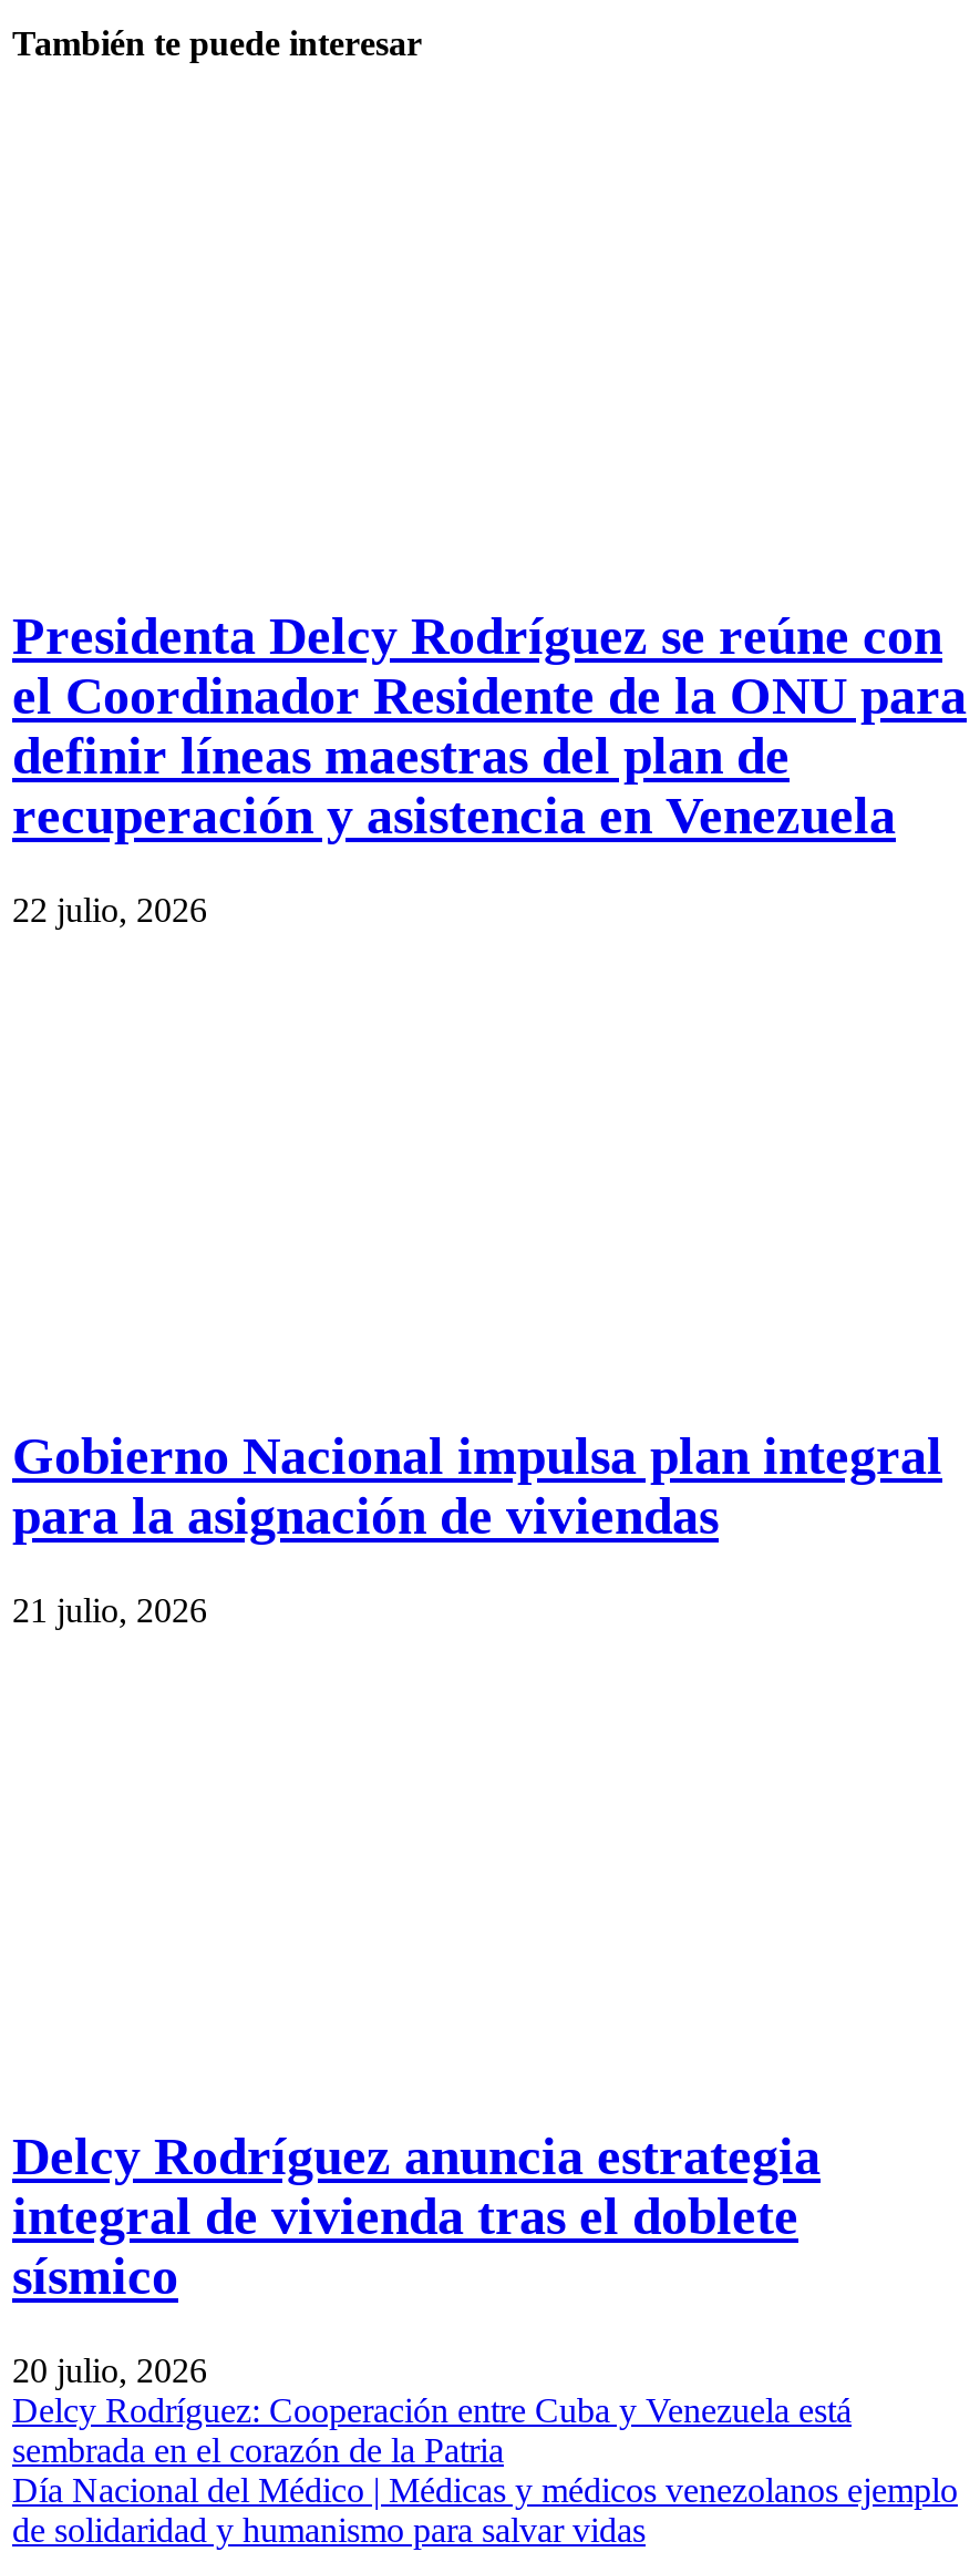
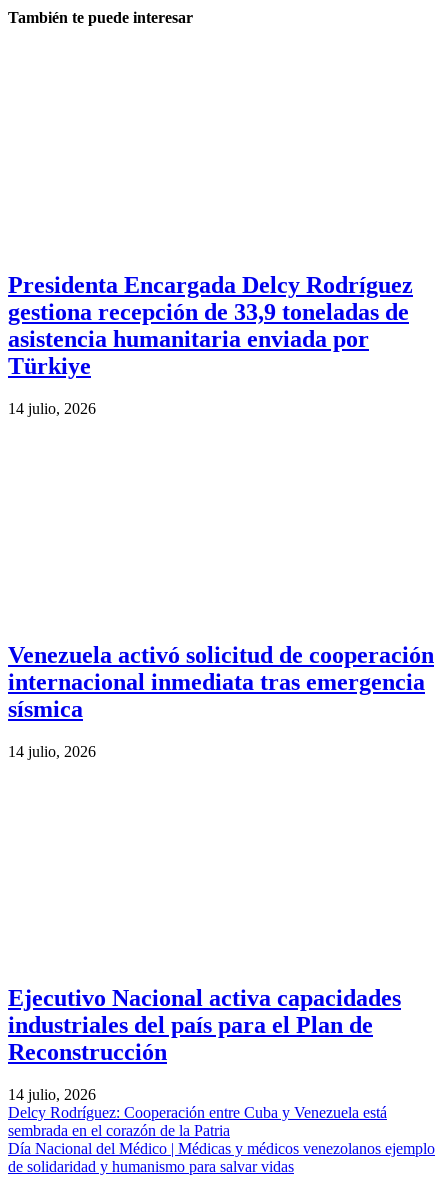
- Presidenta Delcy Rodríguez se reúne con
- el Coordinador Residente de la ONU para
- definir líneas maestras del plan de
- recuperación y asistencia en Venezuela
+ Presidenta Encargada Delcy Rodríguez
+ gestiona recepción de 33,9 toneladas de
+ asistencia humanitaria enviada por
+ Türkiye

- 22 julio, 2026
+ 14 julio, 2026

- Gobierno Nacional impulsa plan integral
- para la asignación de viviendas
+ Venezuela activó solicitud de cooperación
+ internacional inmediata tras emergencia
+ sísmica

- 21 julio, 2026
+ 14 julio, 2026

- Delcy Rodríguez anuncia estrategia
- integral de vivienda tras el doblete
- sísmico
+ Ejecutivo Nacional activa capacidades
+ industriales del país para el Plan de
+ Reconstrucción

- 20 julio, 2026
+ 14 julio, 2026
